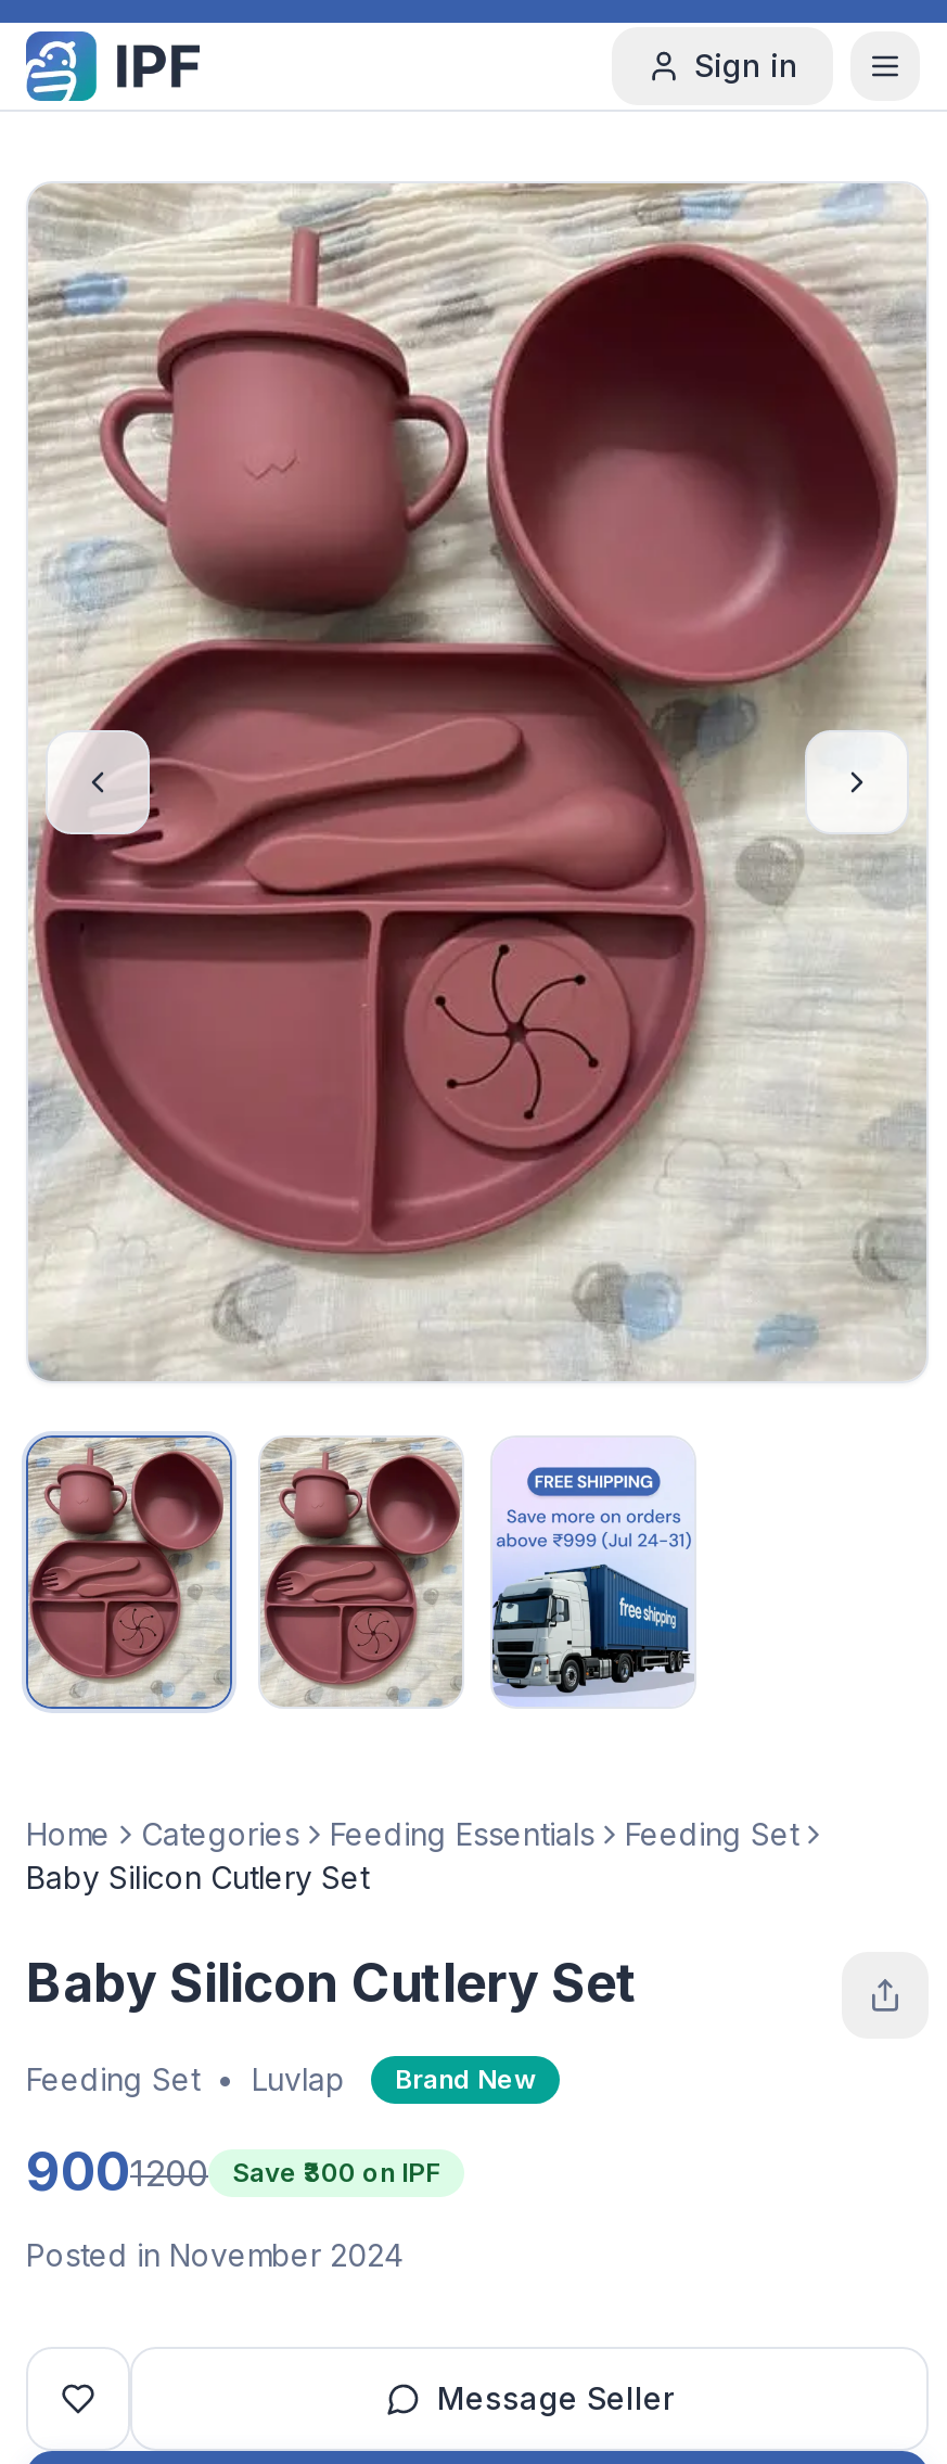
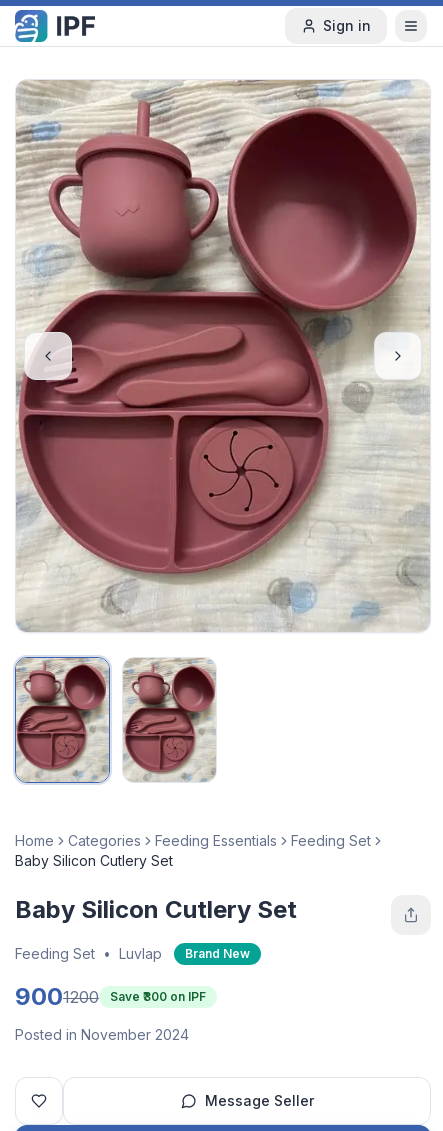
- [image]
